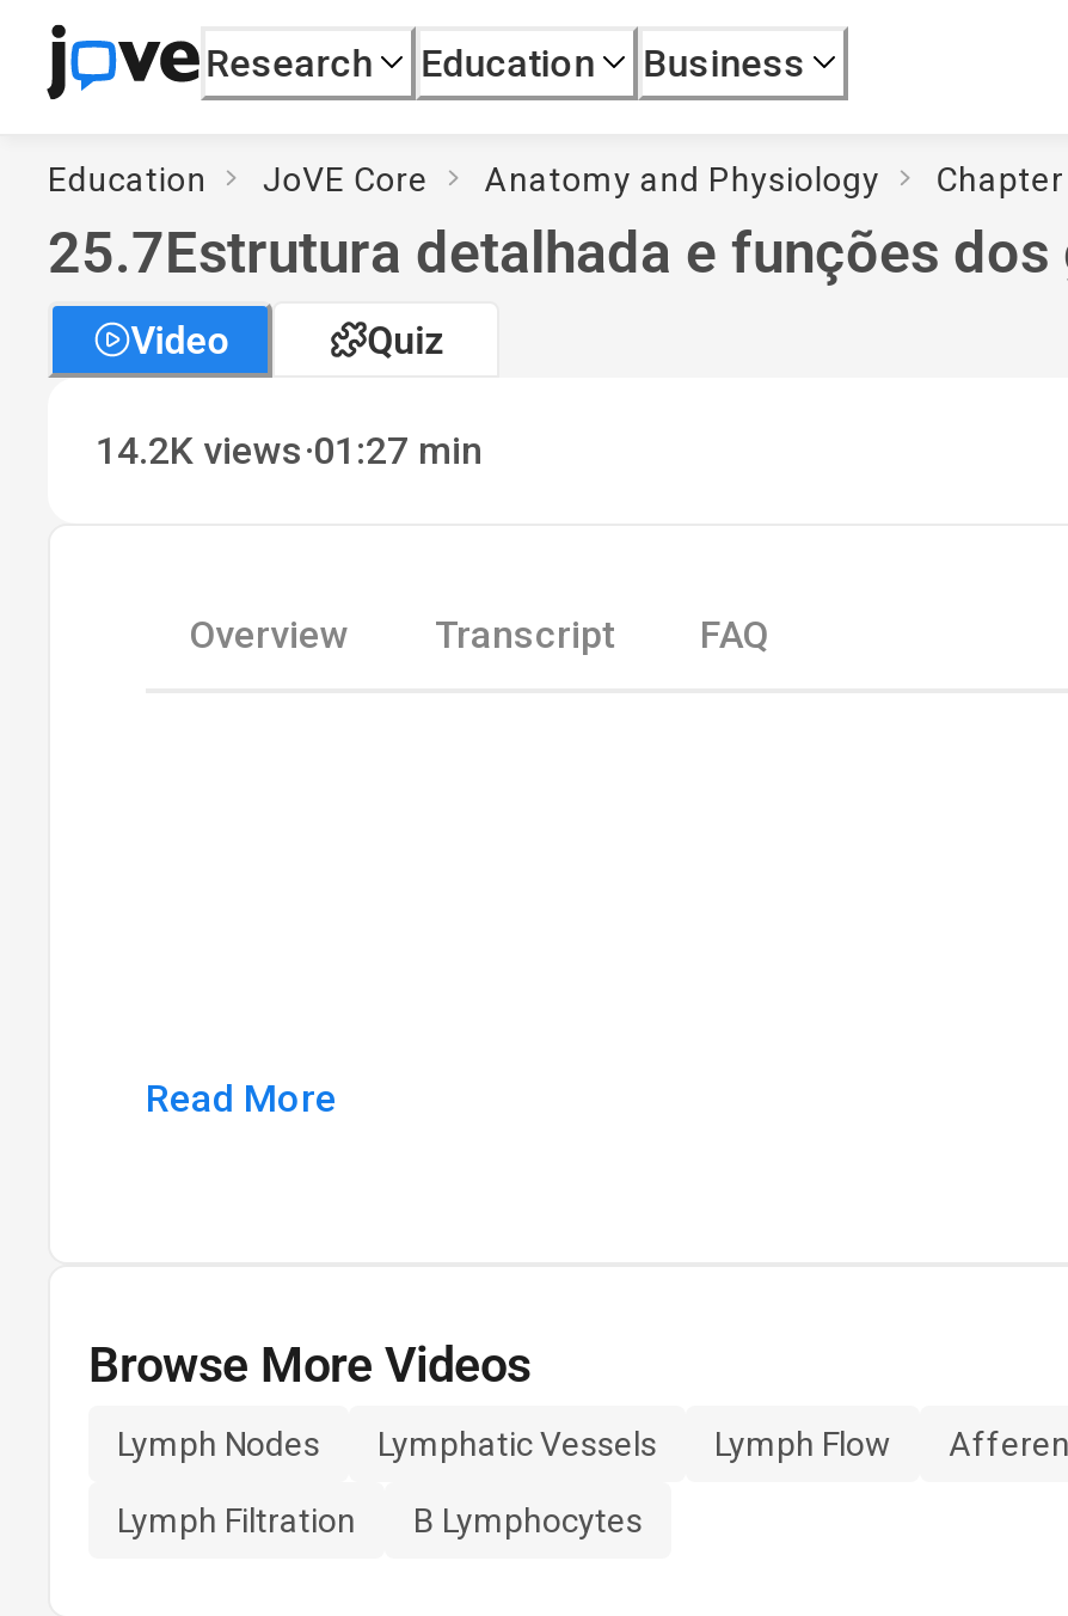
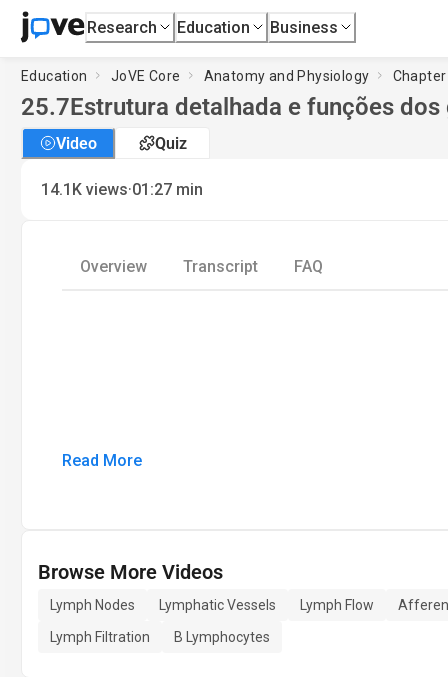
- 14.2K views·01:27 min
+ 14.1K views·01:27 min
